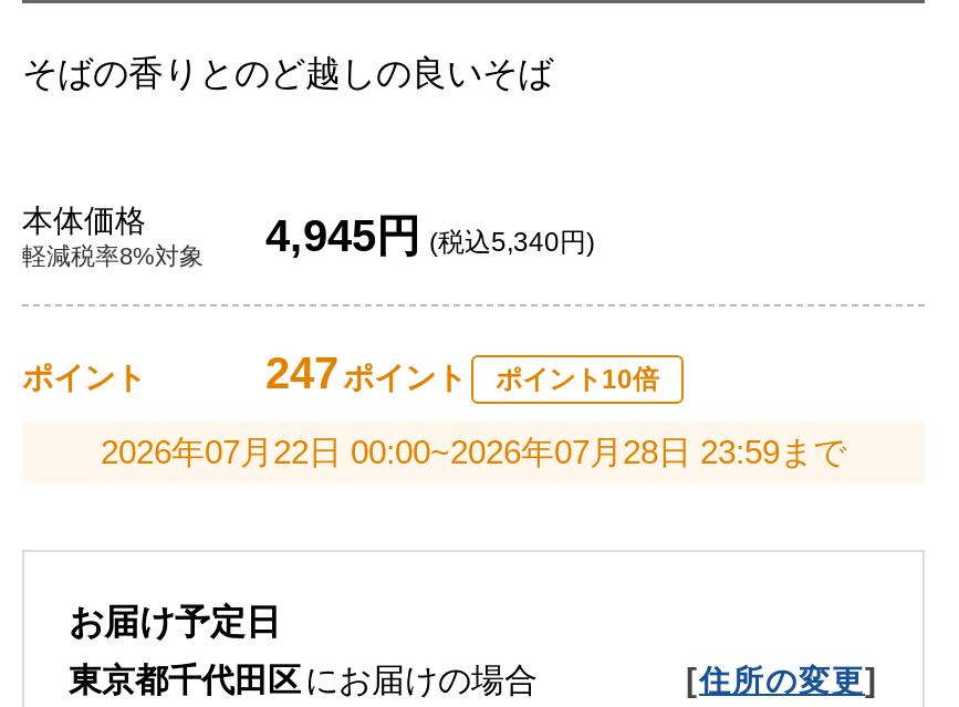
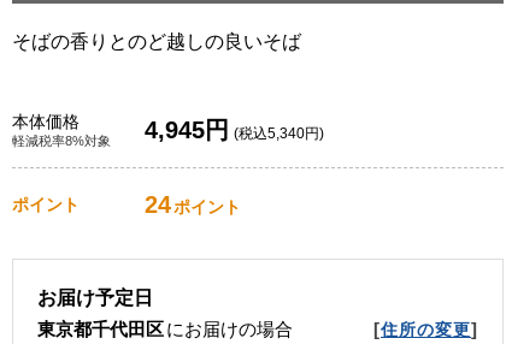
- 247 ポイント
- ポイント10倍
- 2026年07月22日 00:00~2026年07月28日 23:59まで
+ 24 ポイント
